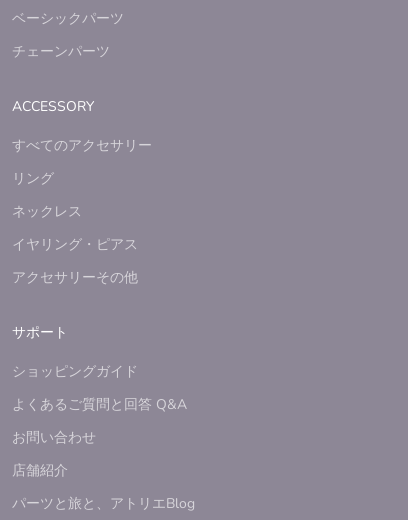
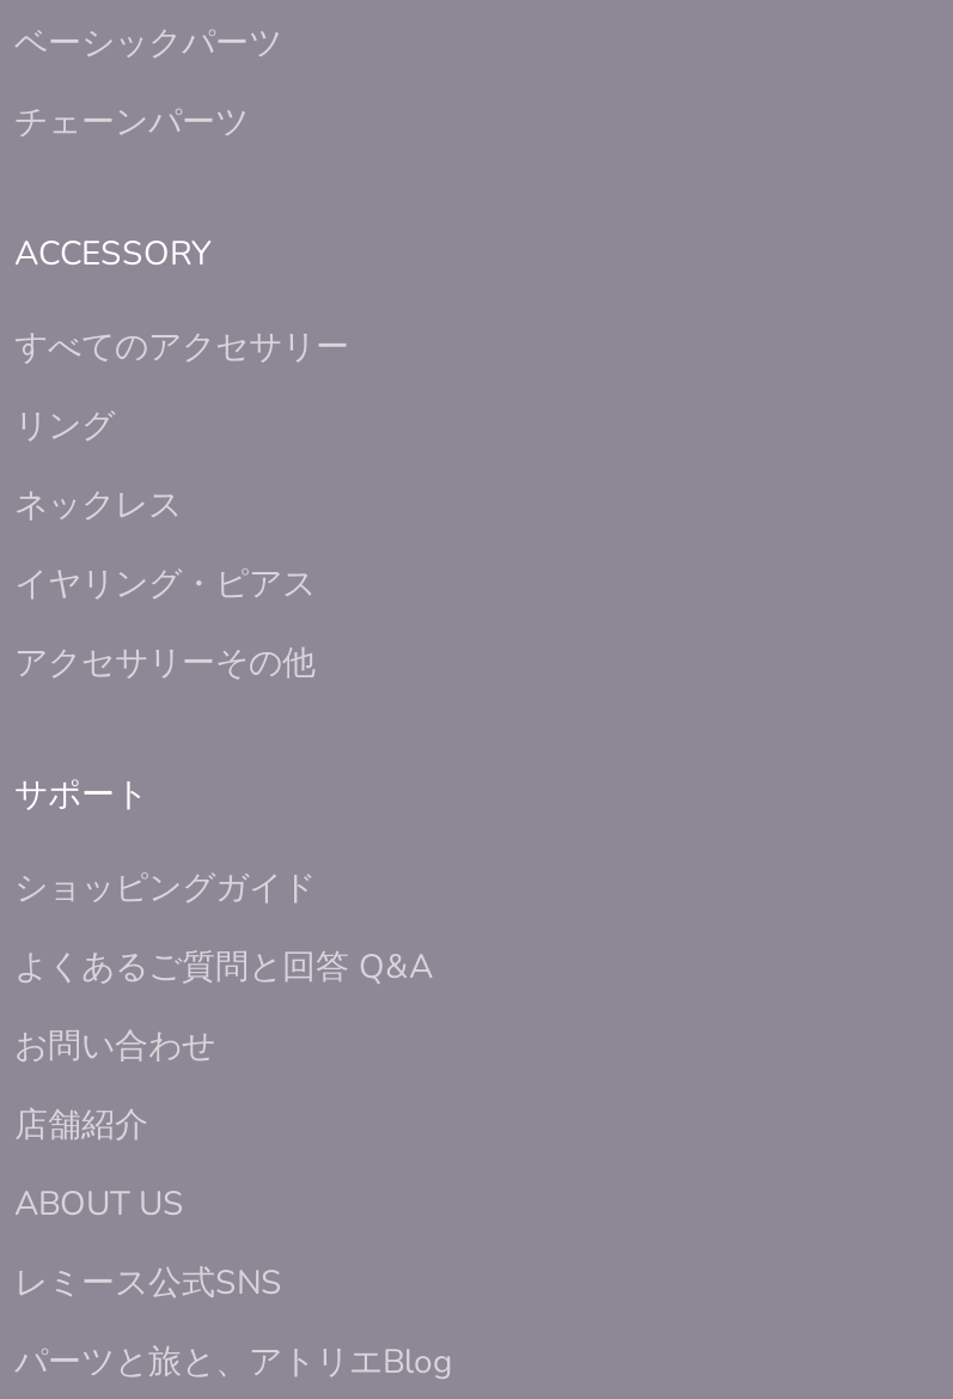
+ ABOUT US
+ レミース公式SNS
